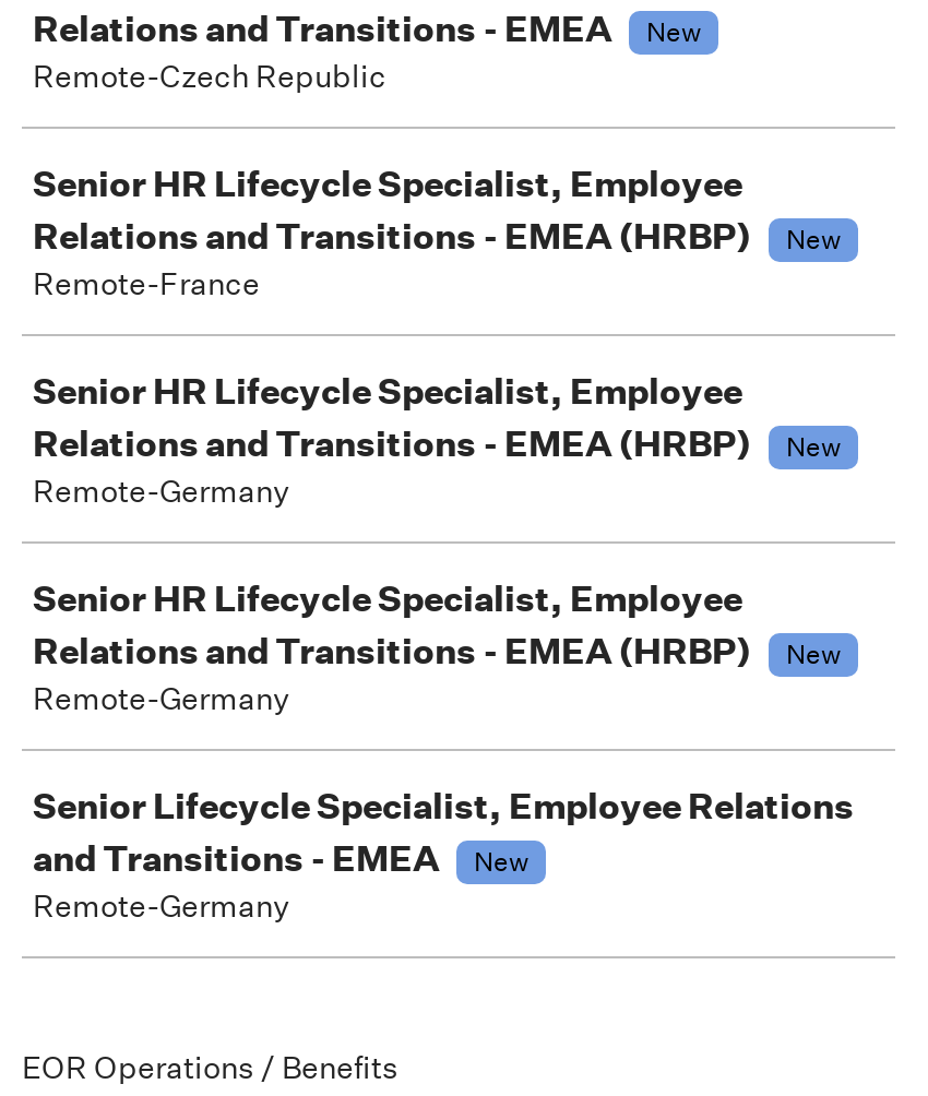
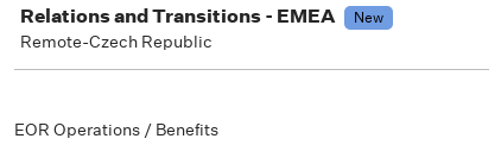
- Senior HR Lifecycle Specialist, Employee
- Relations and Transitions - EMEA (HRBP)
- New
- Remote-France
- Senior HR Lifecycle Specialist, Employee
- Relations and Transitions - EMEA (HRBP)
- New
- Remote-Germany
- Senior HR Lifecycle Specialist, Employee
- Relations and Transitions - EMEA (HRBP)
- New
- Remote-Germany
- Senior Lifecycle Specialist, Employee Relations
- and Transitions - EMEA
- New
- Remote-Germany
